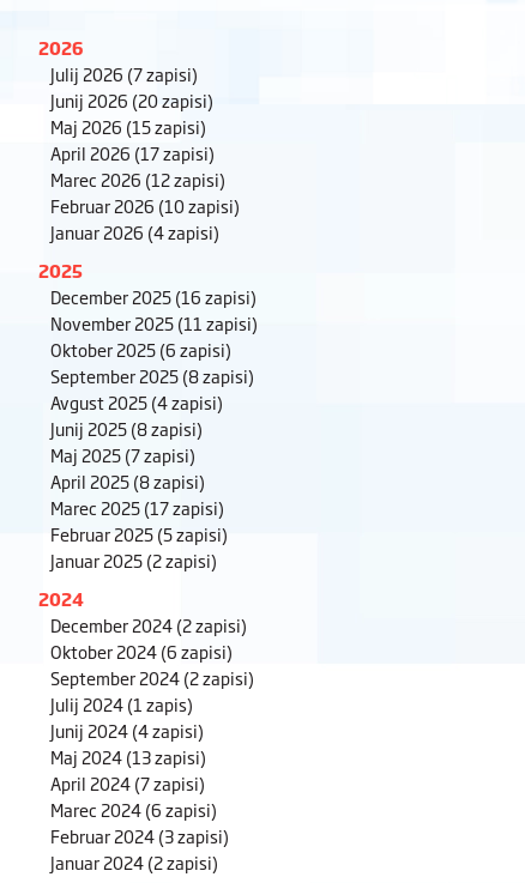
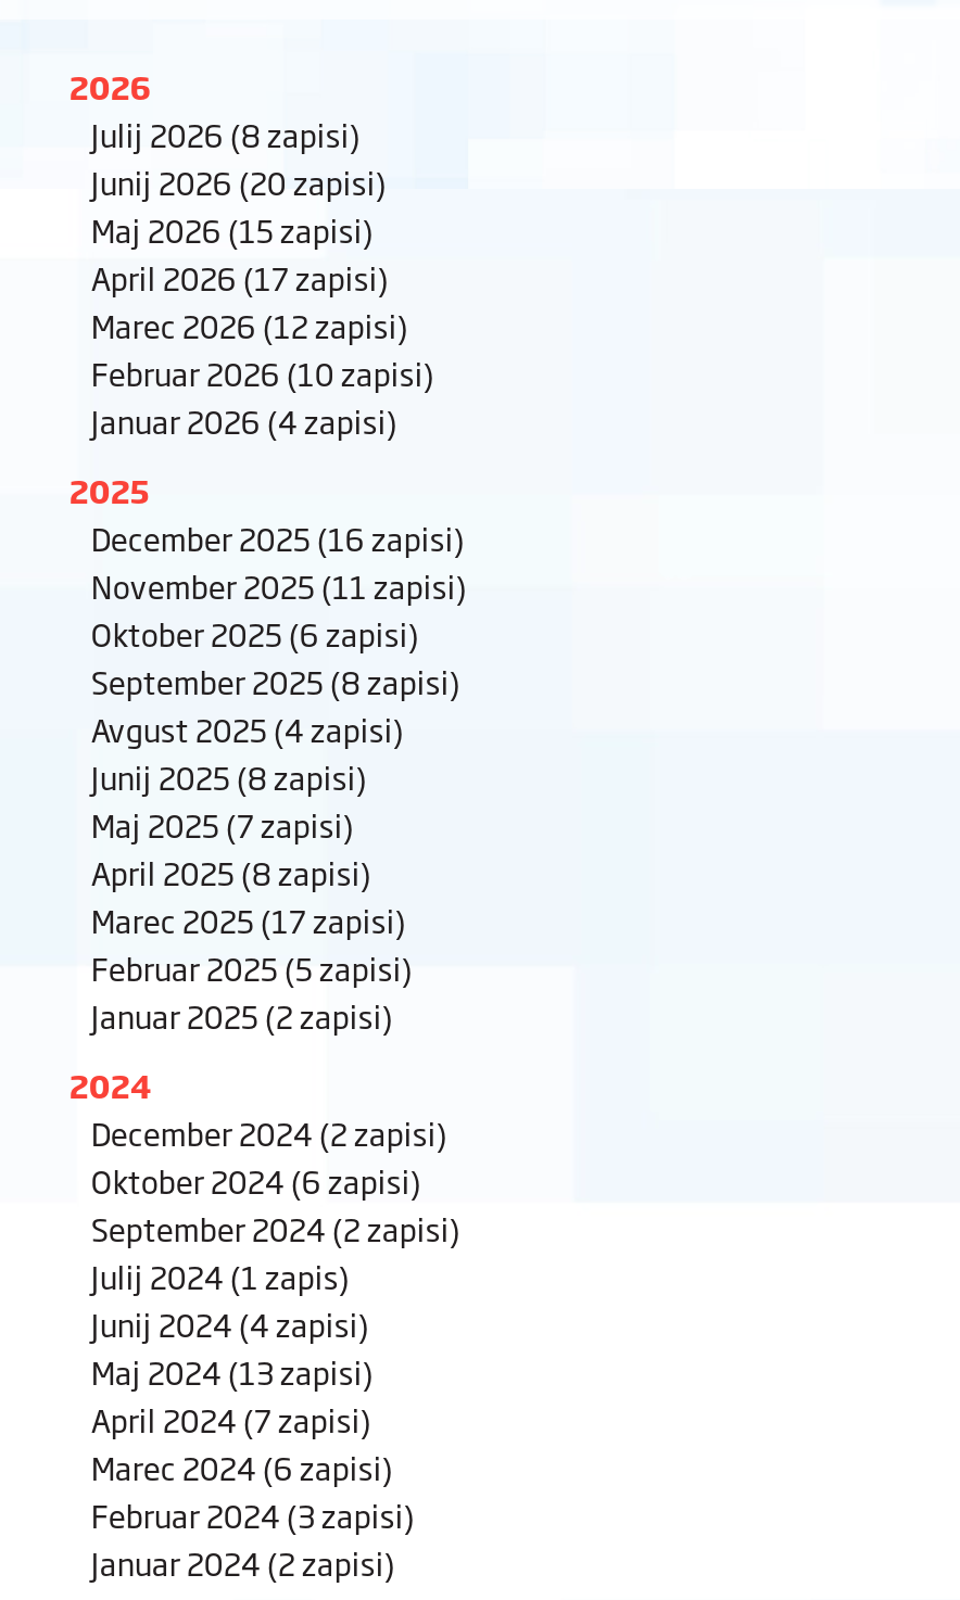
- Julij 2026 (7 zapisi)
+ Julij 2026 (8 zapisi)
